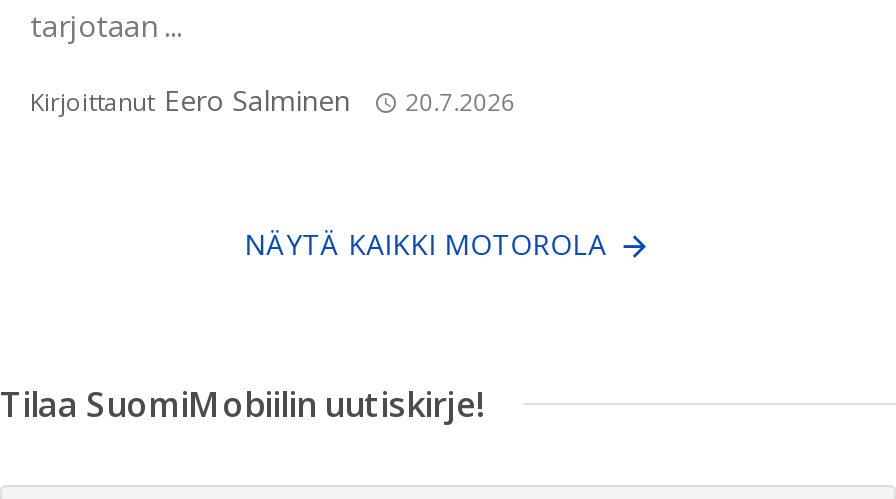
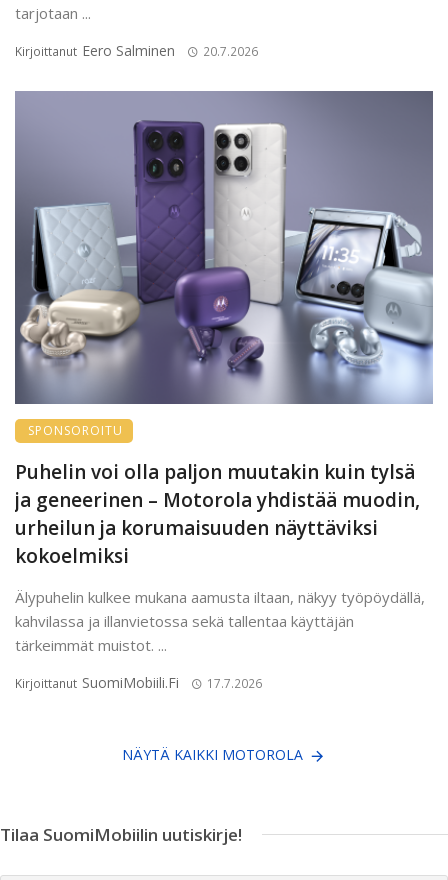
+ [image]
+ SPONSOROITU
+ Puhelin voi olla paljon muutakin kuin tylsä
+ ja geneerinen – Motorola yhdistää muodin,
+ urheilun ja korumaisuuden näyttäviksi
+ kokoelmiksi
+ Älypuhelin kulkee mukana aamusta iltaan, näkyy työpöydällä,
+ kahvilassa ja illanvietossa sekä tallentaa käyttäjän
+ tärkeimmät muistot. ...
+ Kirjoittanut SuomiMobiili.fi
+ 17.7.2026
